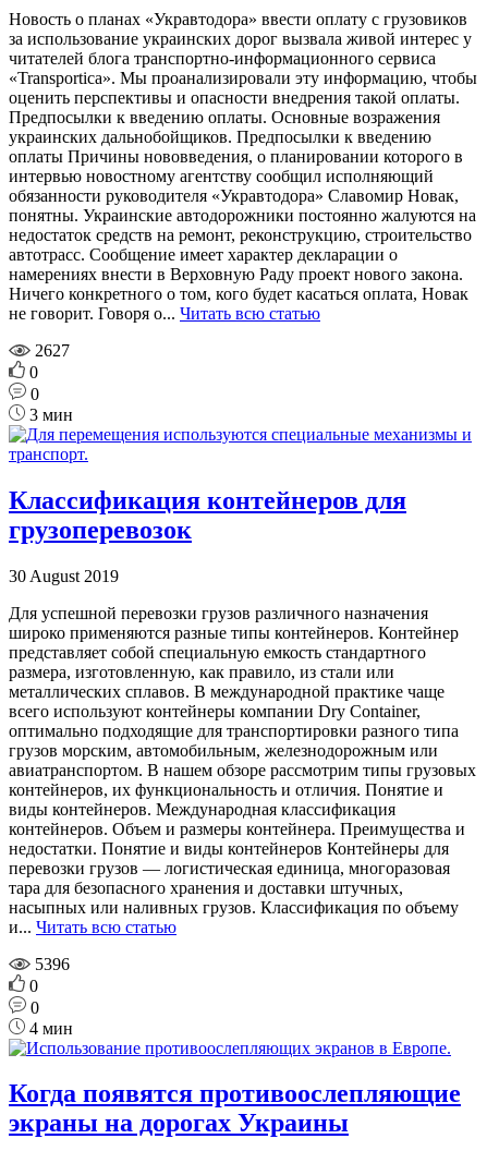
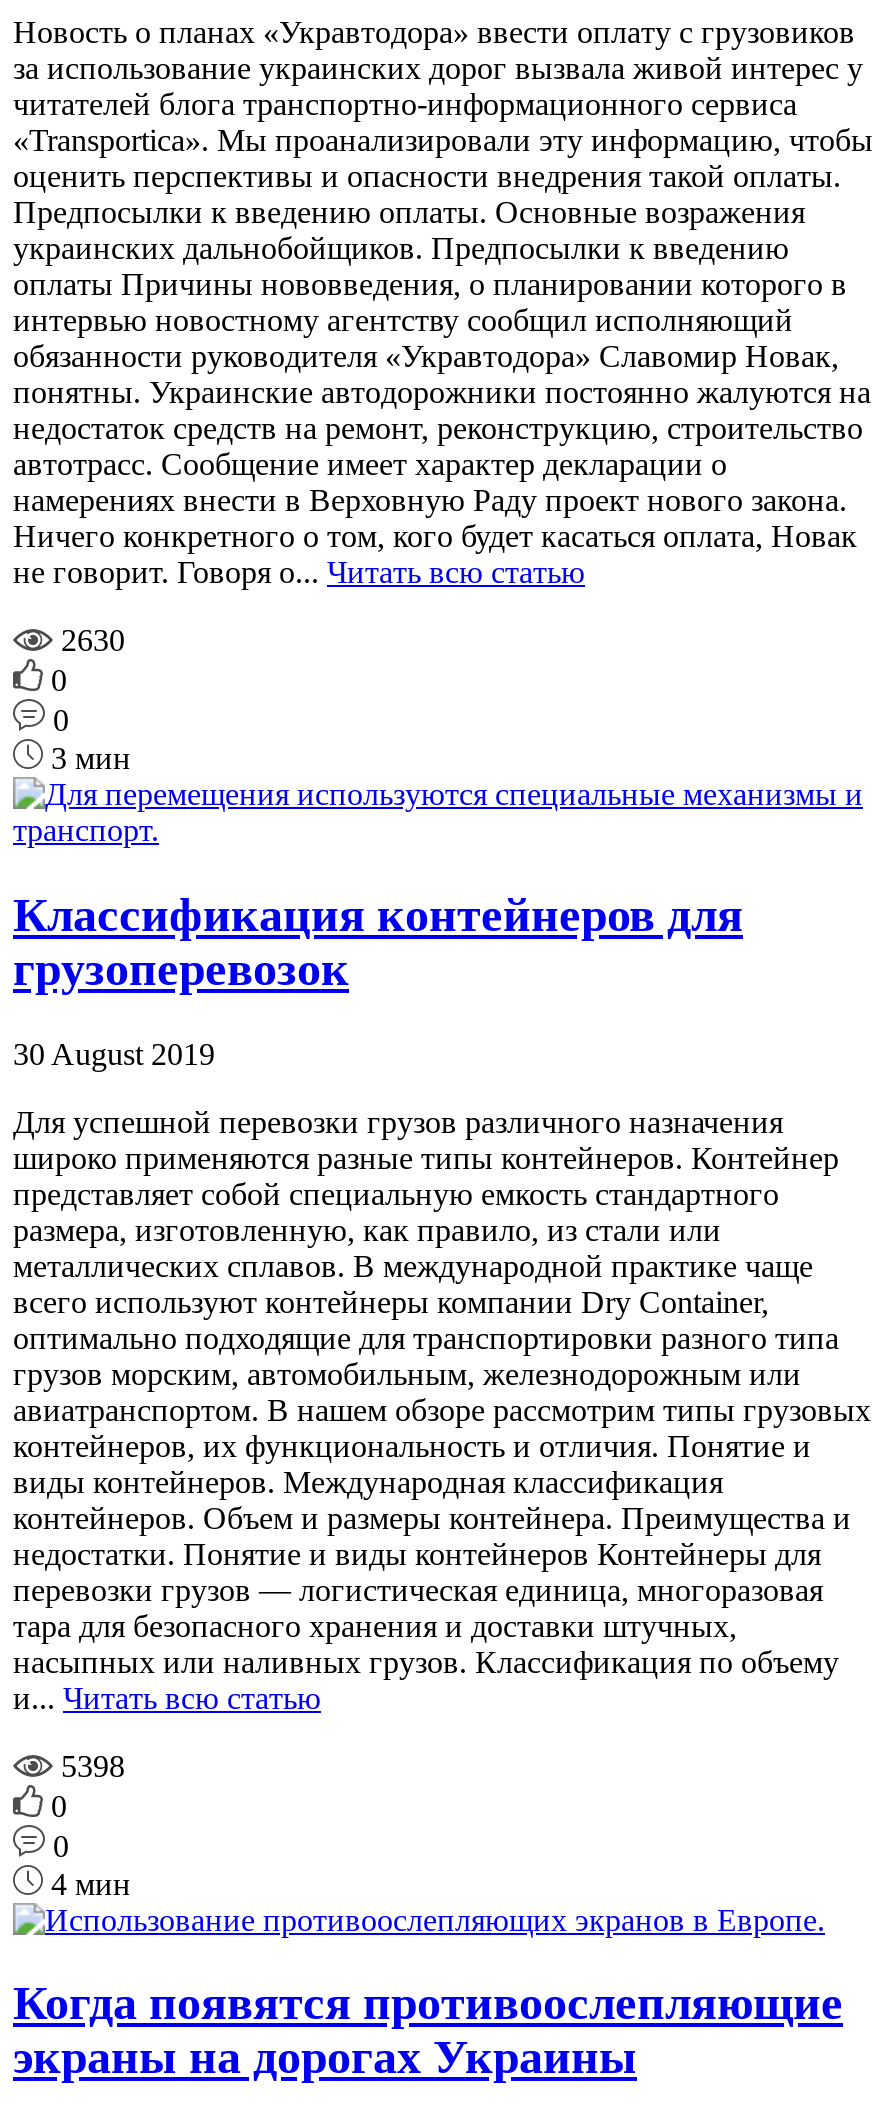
- 2627
+ 2630

- 5396
+ 5398
